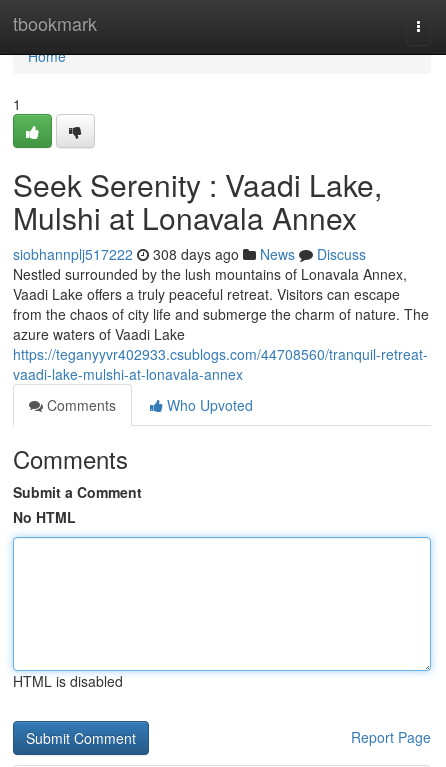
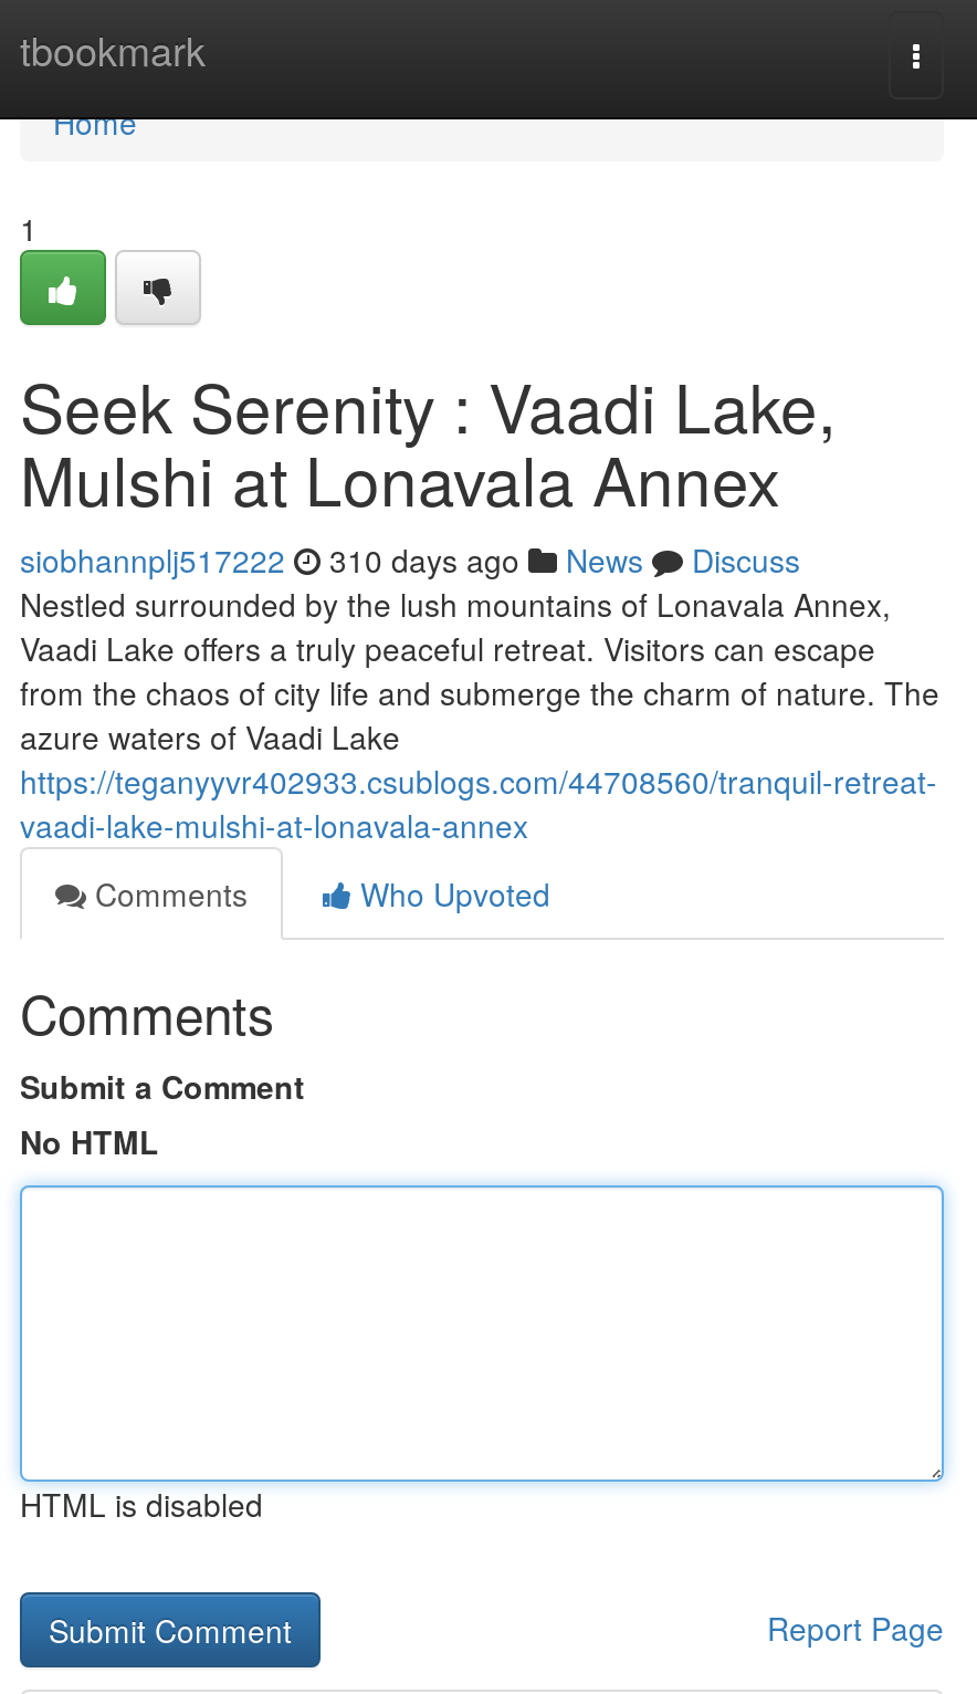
- siobhannplj517222 308 days ago News Discuss
+ siobhannplj517222 310 days ago News Discuss
